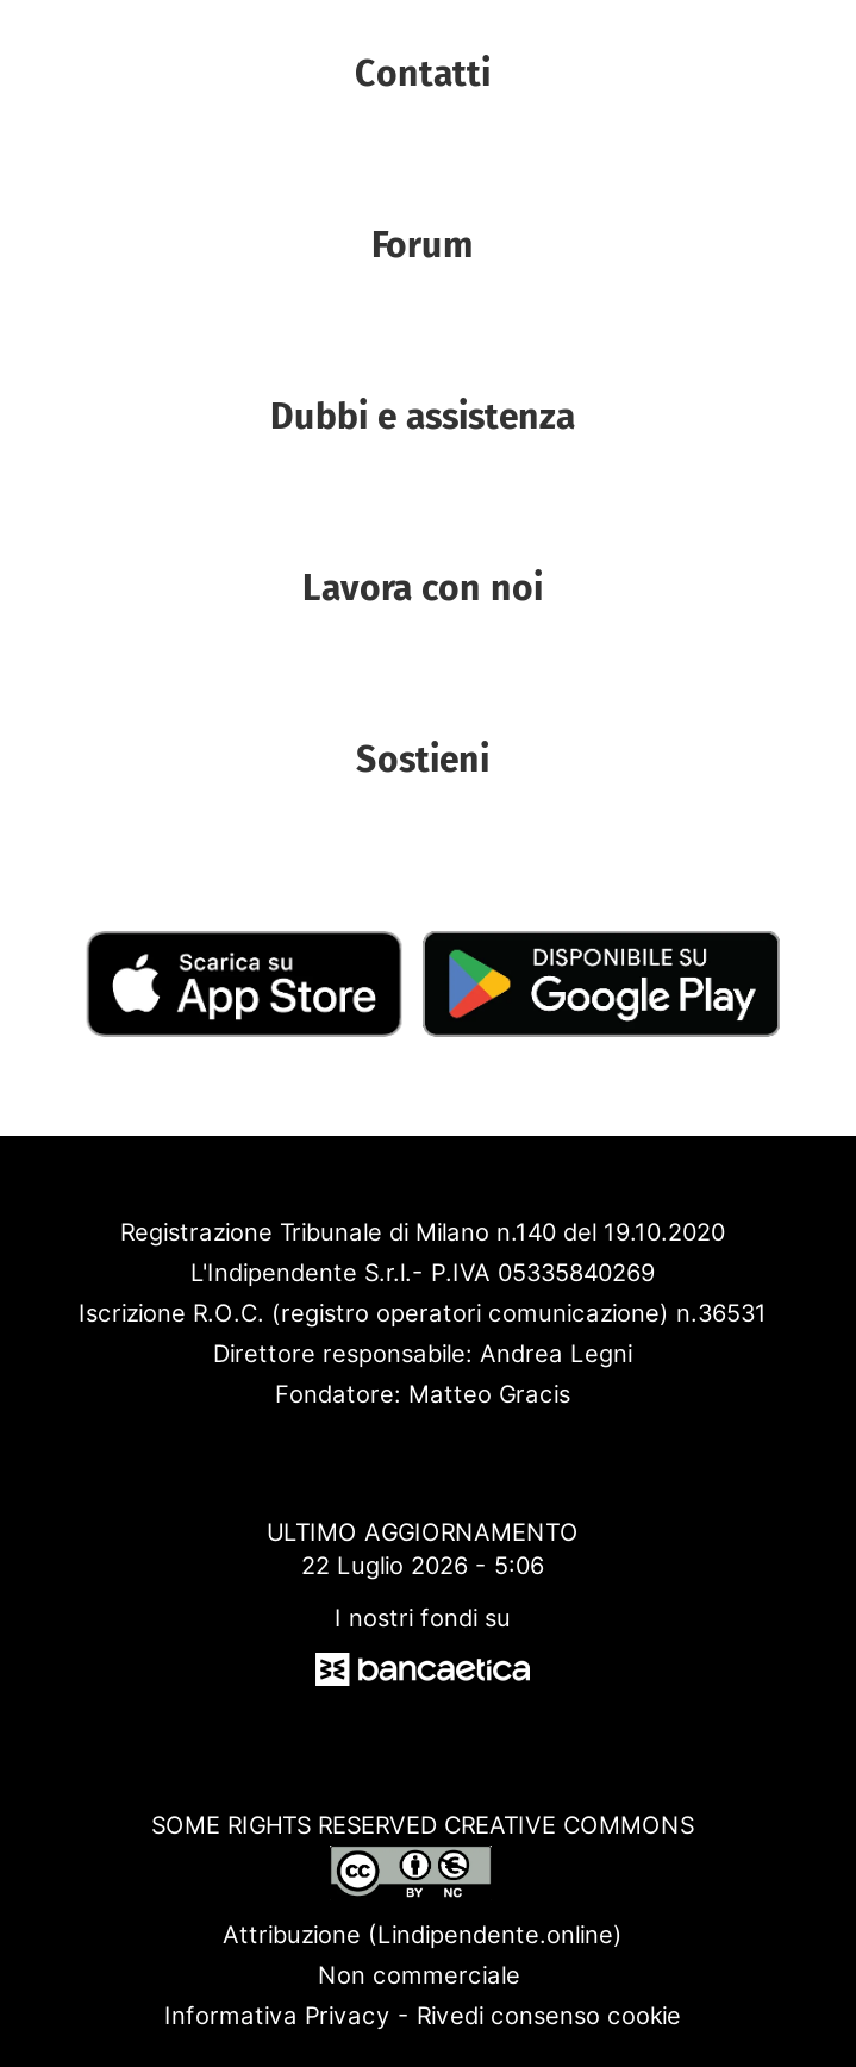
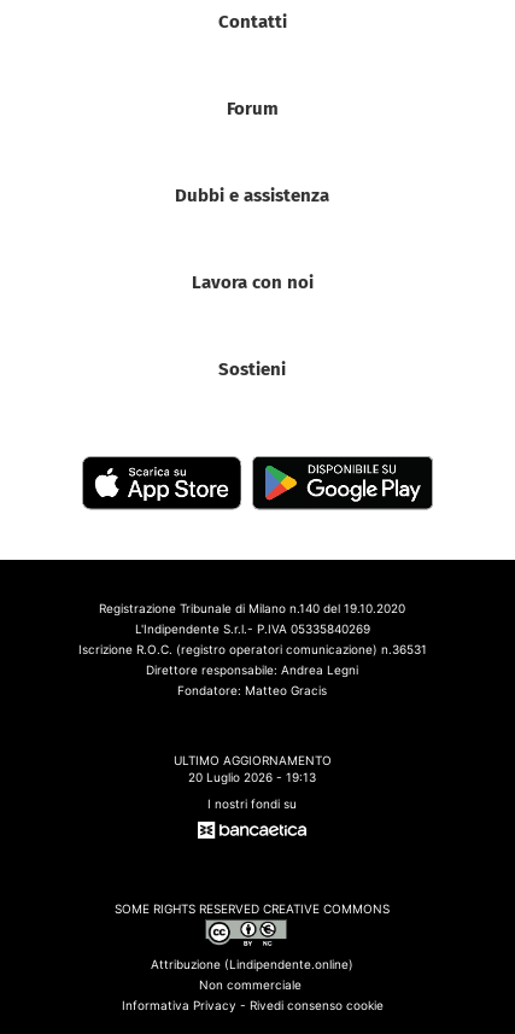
- 22 Luglio 2026 - 5:06
+ 20 Luglio 2026 - 19:13
